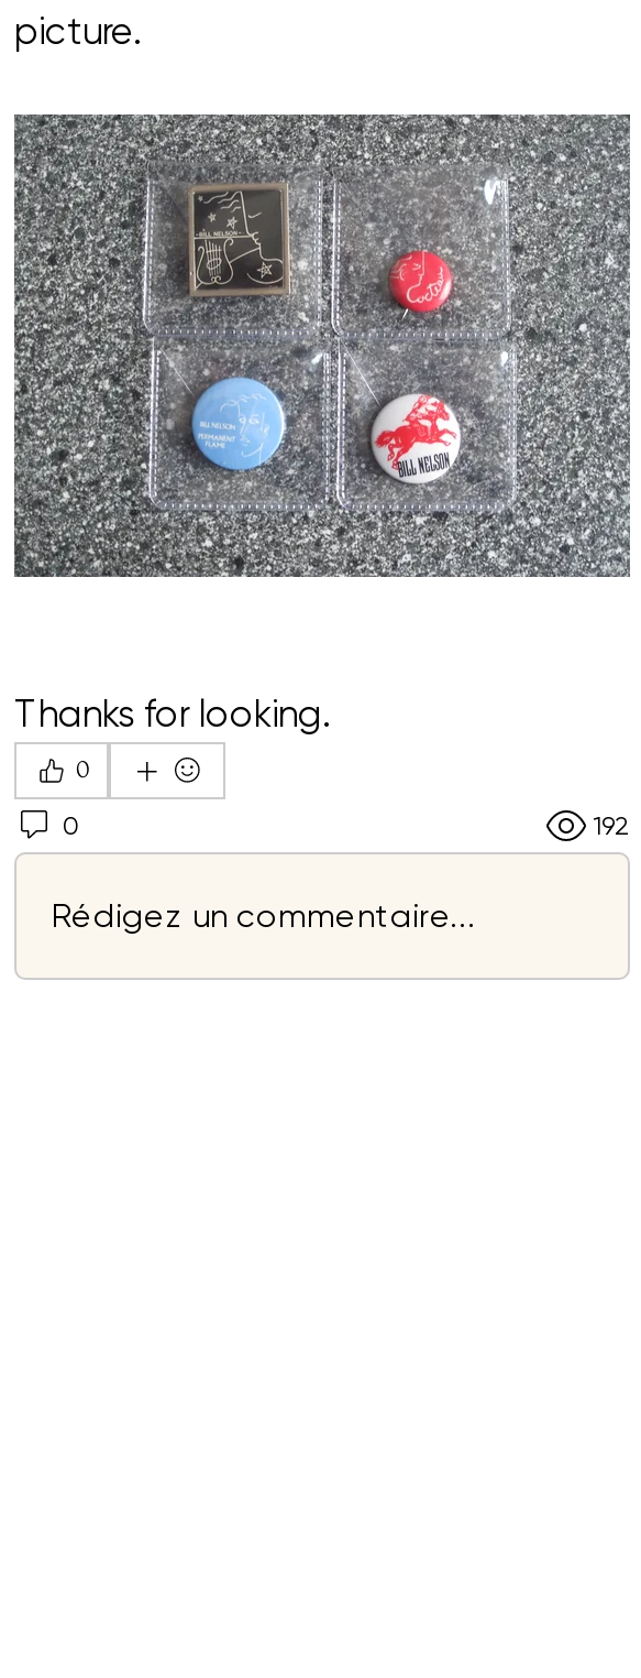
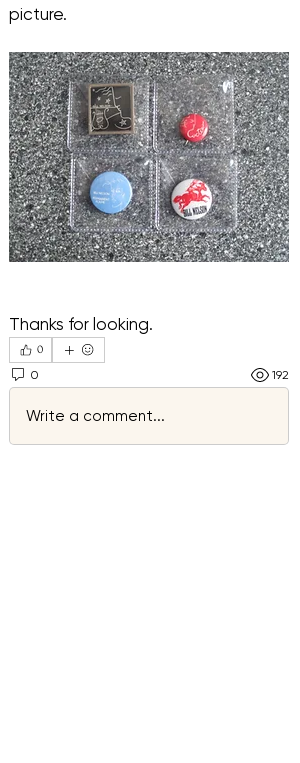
- Rédigez un commentaire...
+ Write a comment...
